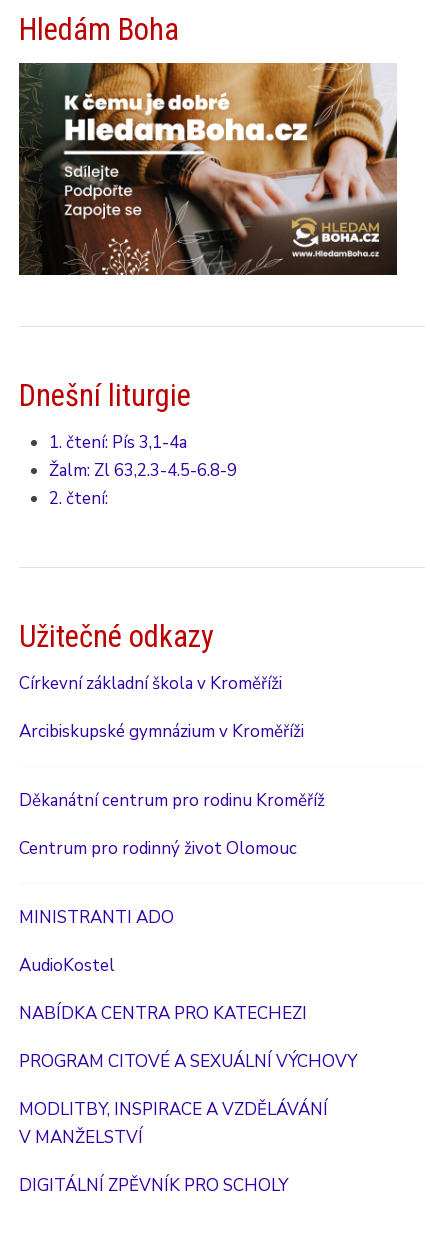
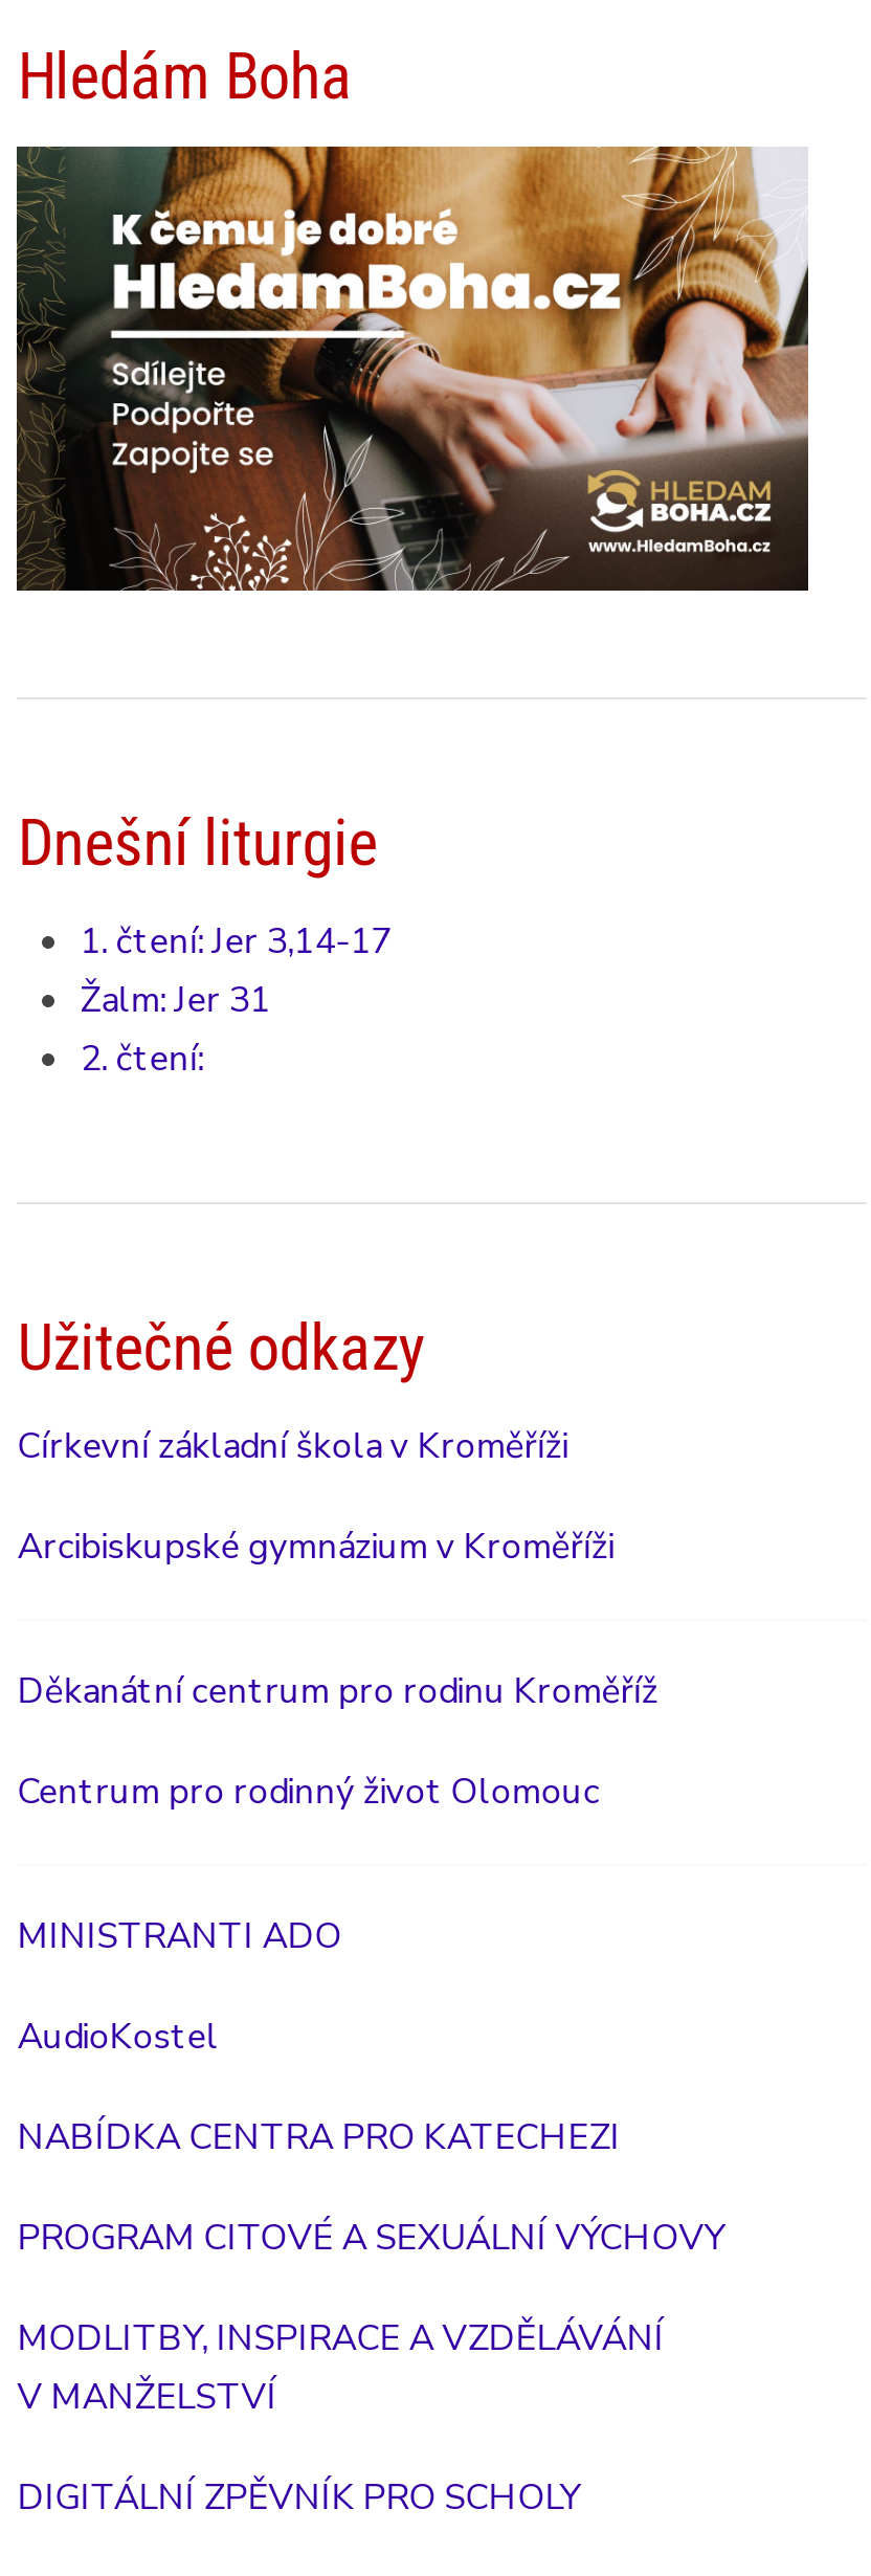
- 1. čtení: Pís 3,1-4a
+ 1. čtení: Jer 3,14-17

- Žalm: Zl 63,2.3-4.5-6.8-9
+ Žalm: Jer 31
